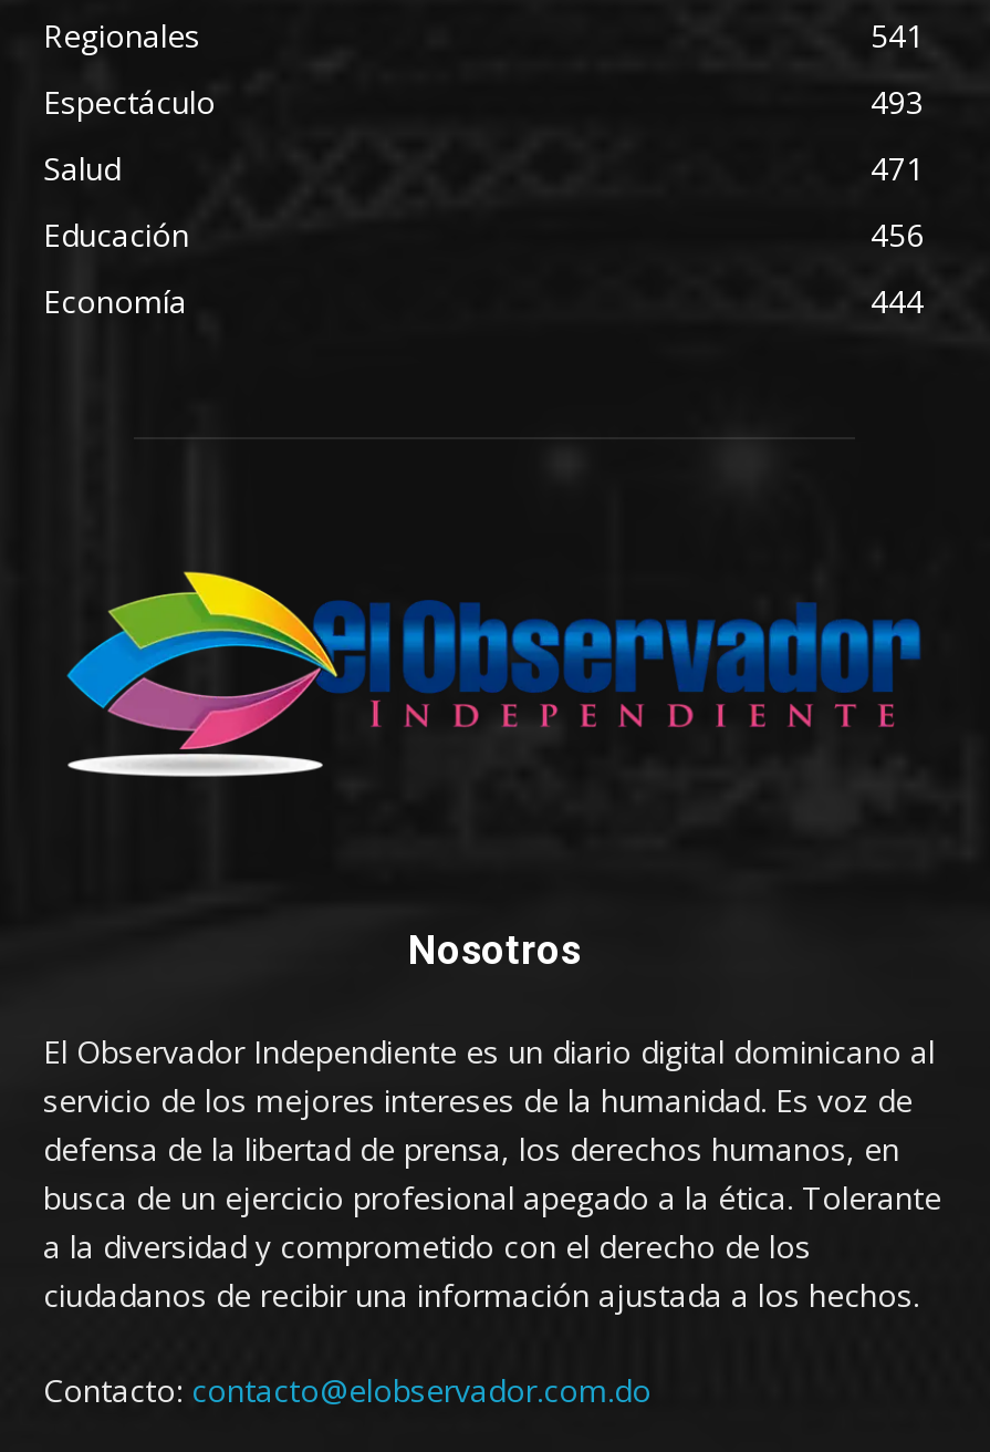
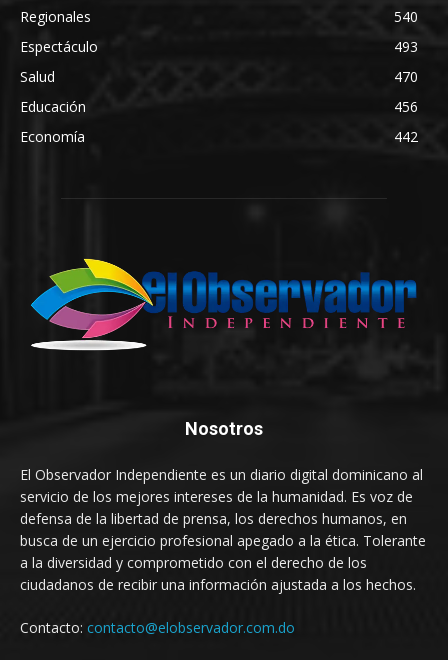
- 541
+ 540

- 471
+ 470

- 444
+ 442
